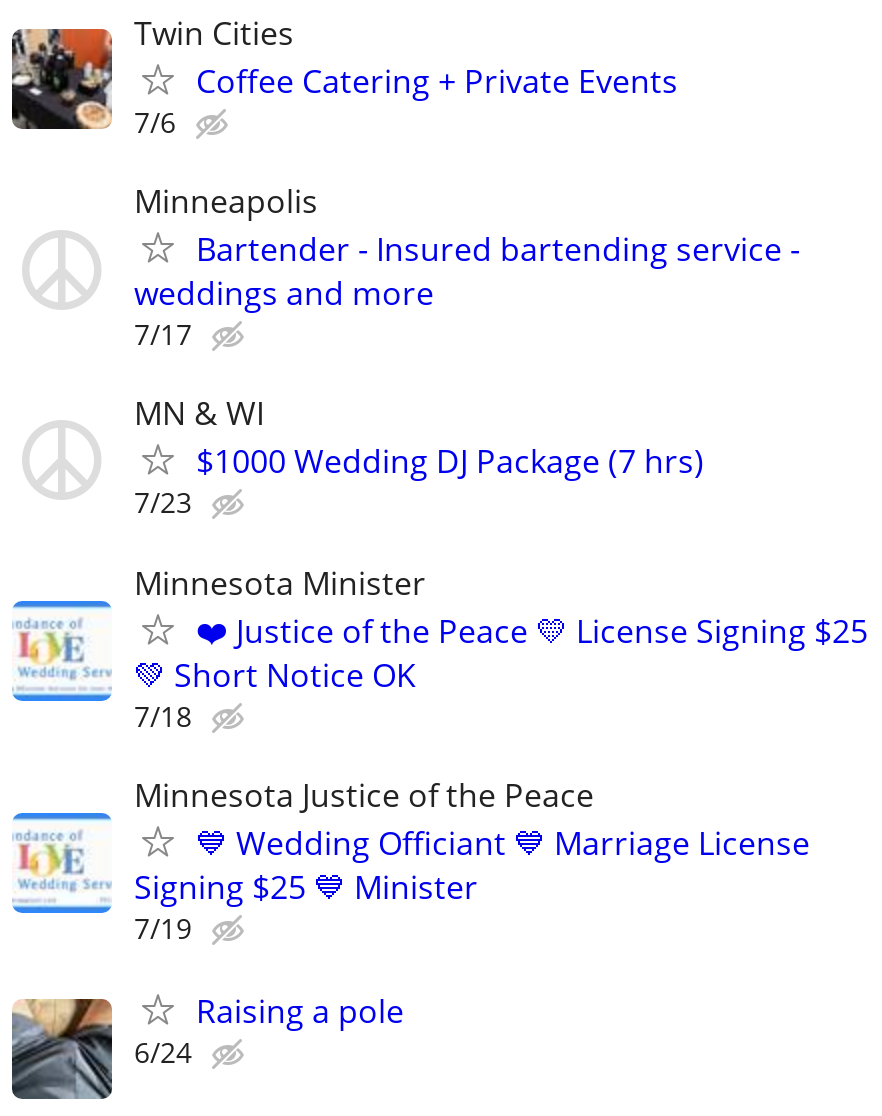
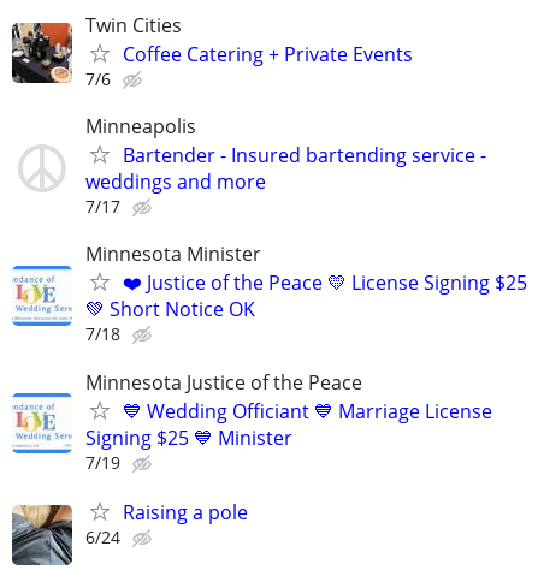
- MN & WI
- $1000 Wedding DJ Package (7 hrs)
- 7/23
